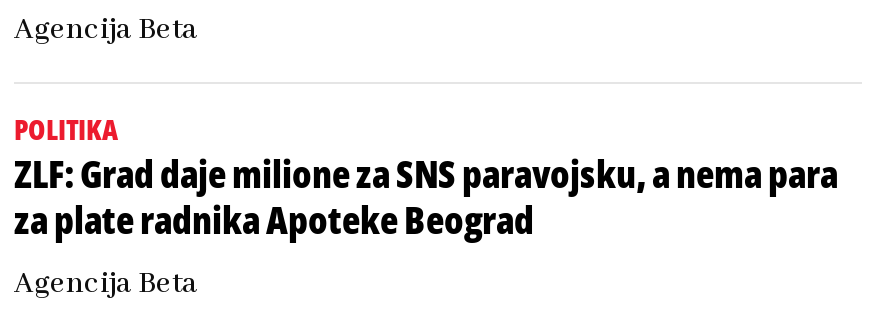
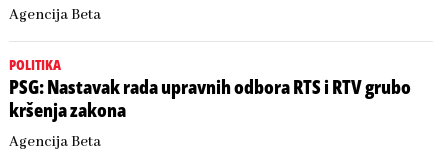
- ZLF: Grad daje milione za SNS paravojsku, a nema para
- za plate radnika Apoteke Beograd
+ PSG: Nastavak rada upravnih odbora RTS i RTV grubo
+ kršenja zakona
